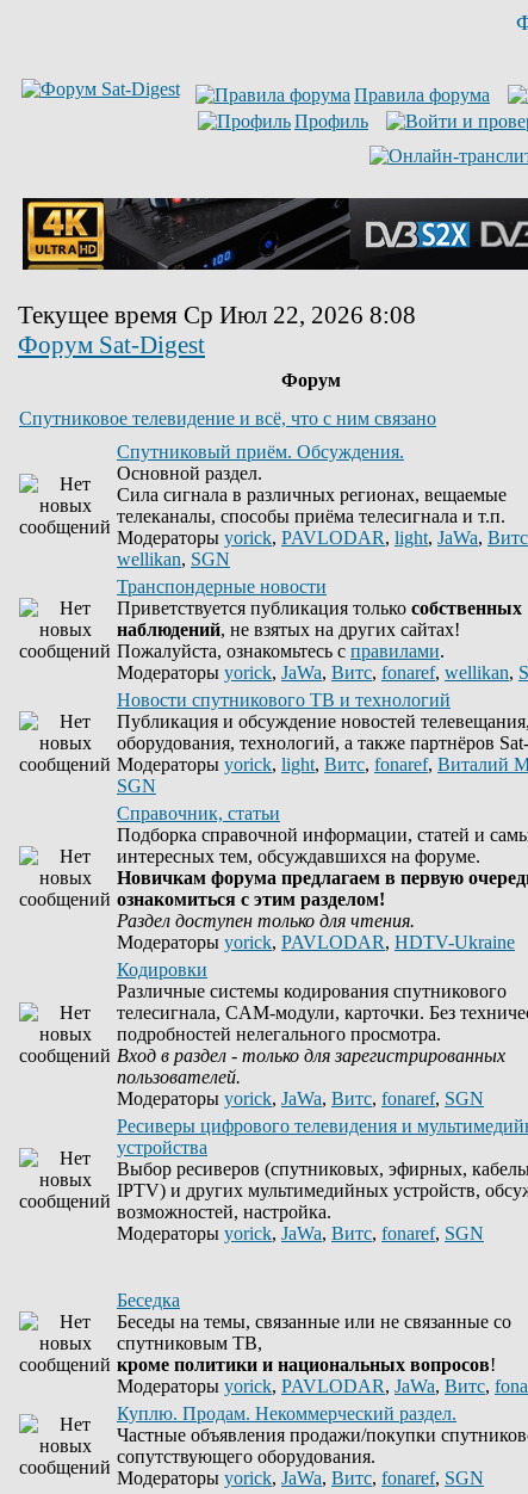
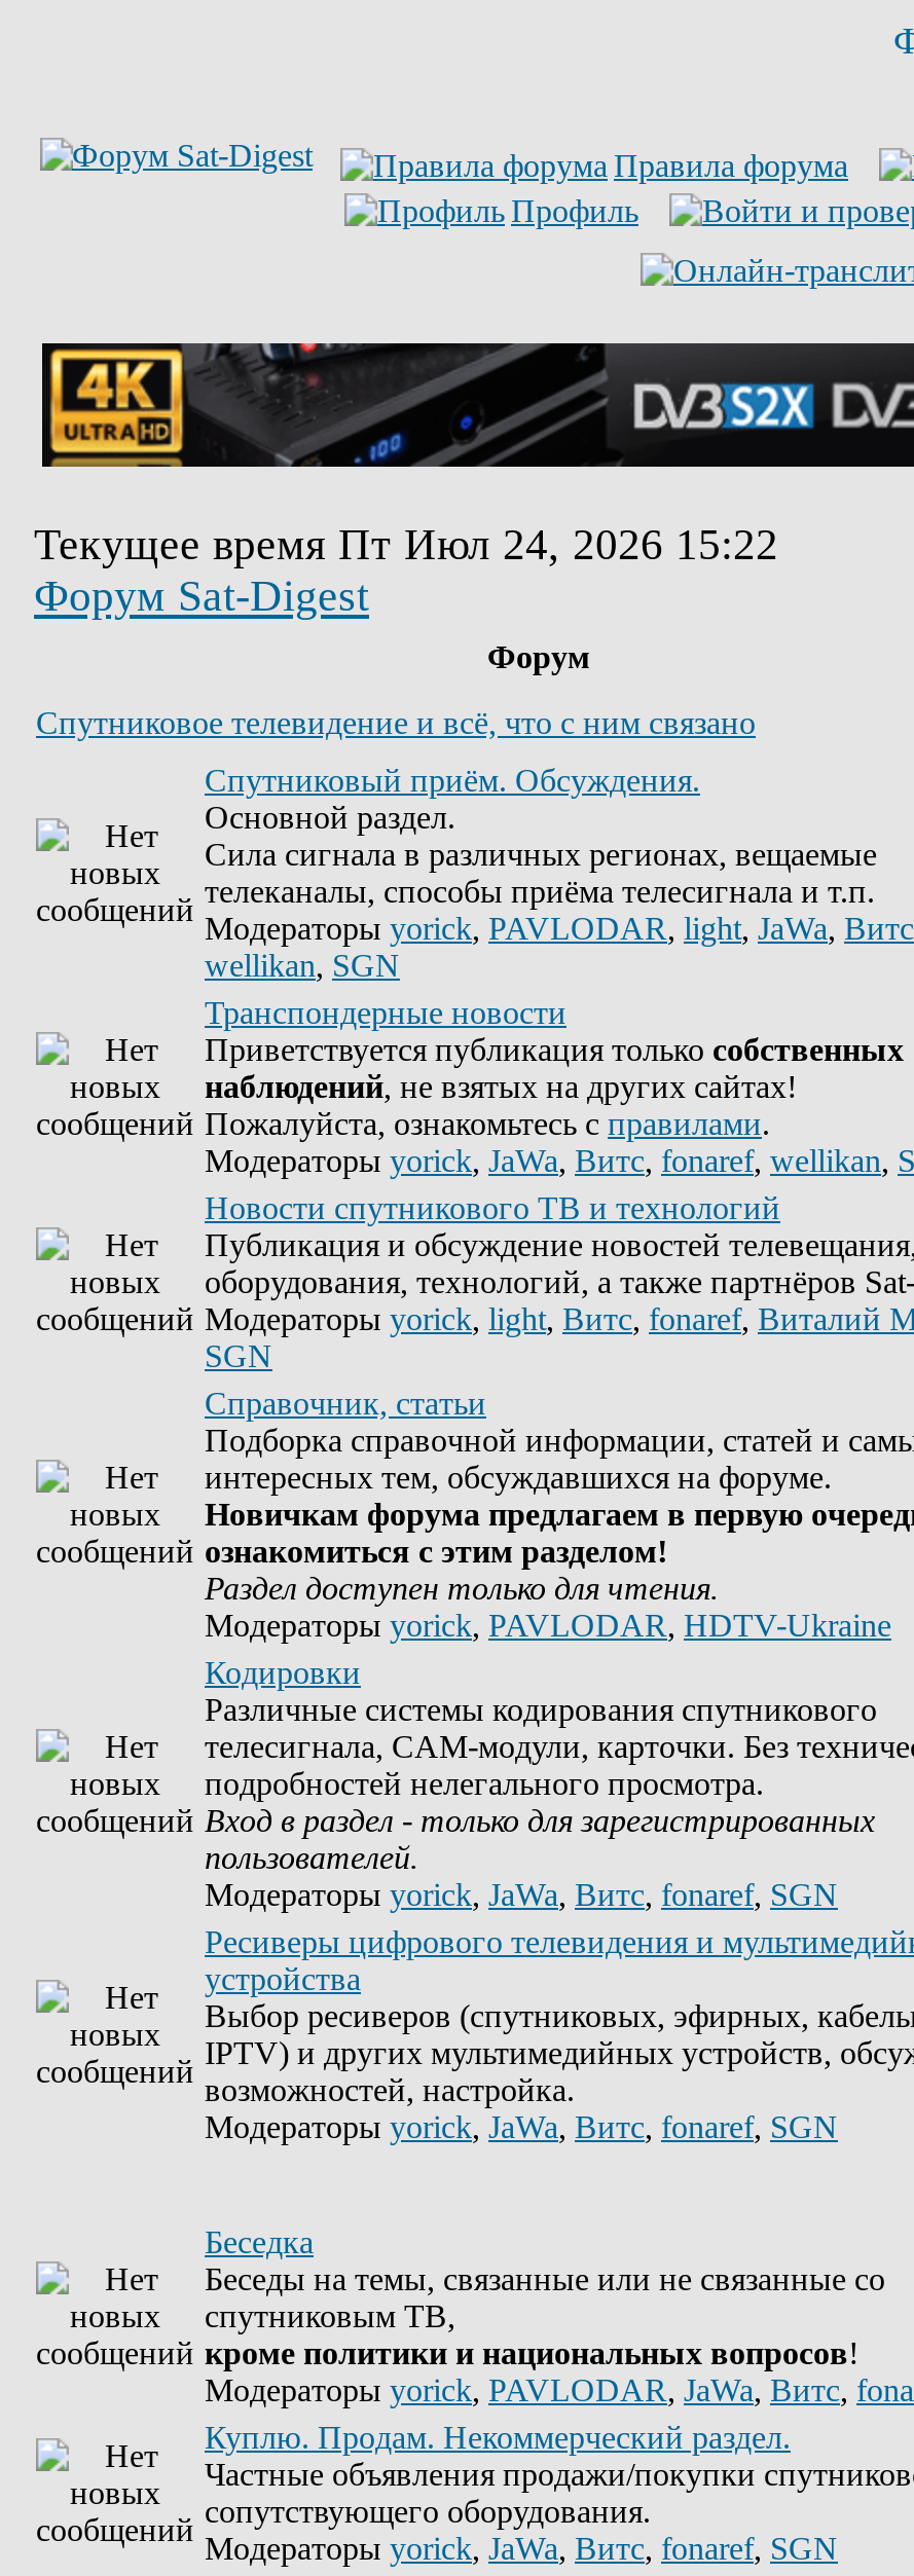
- Текущее время Ср Июл 22, 2026 8:08
+ Текущее время Пт Июл 24, 2026 15:22
